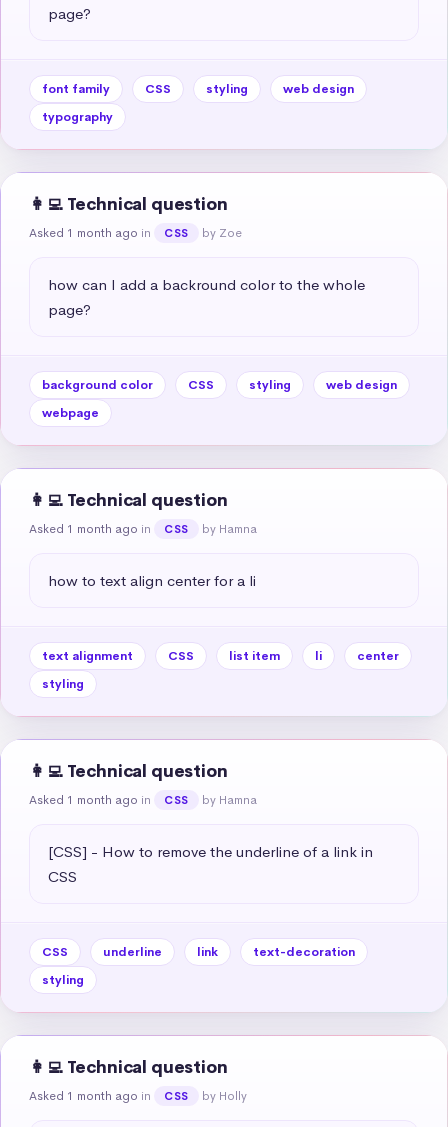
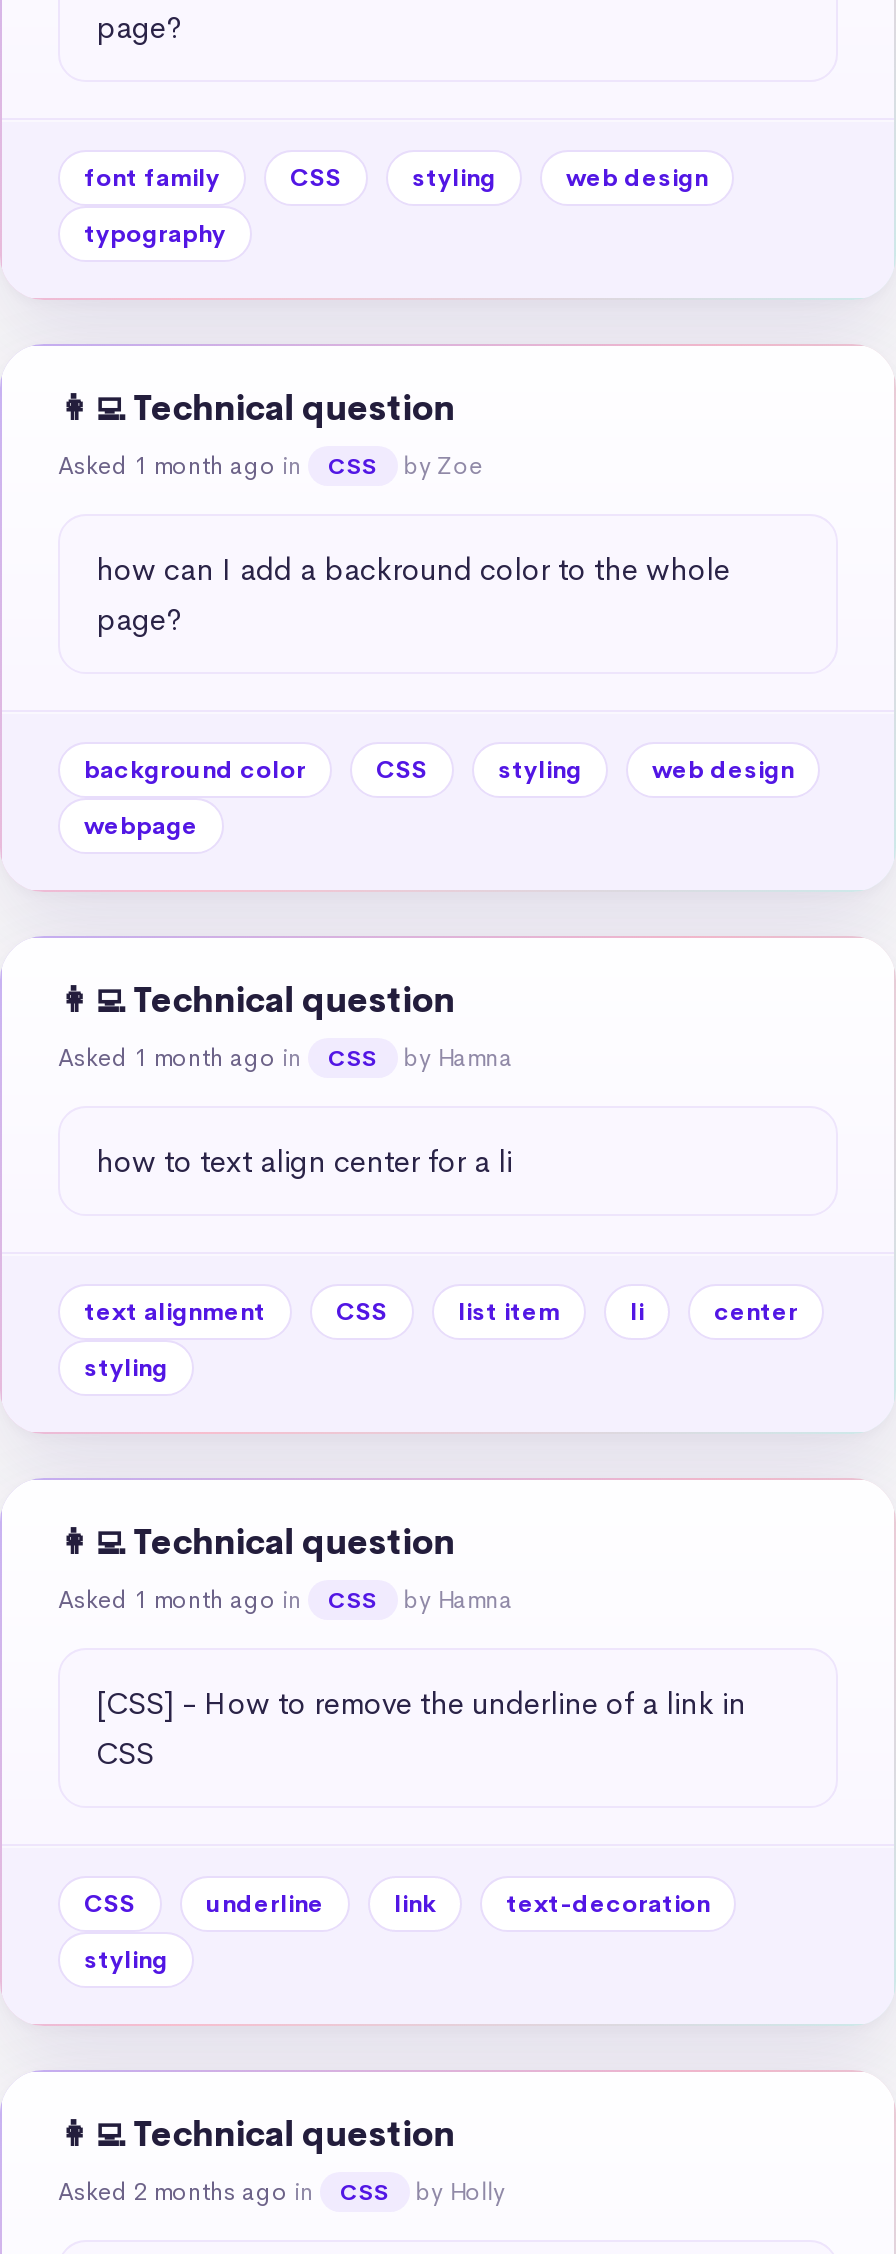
- Asked 1 month ago in
+ Asked 2 months ago in
